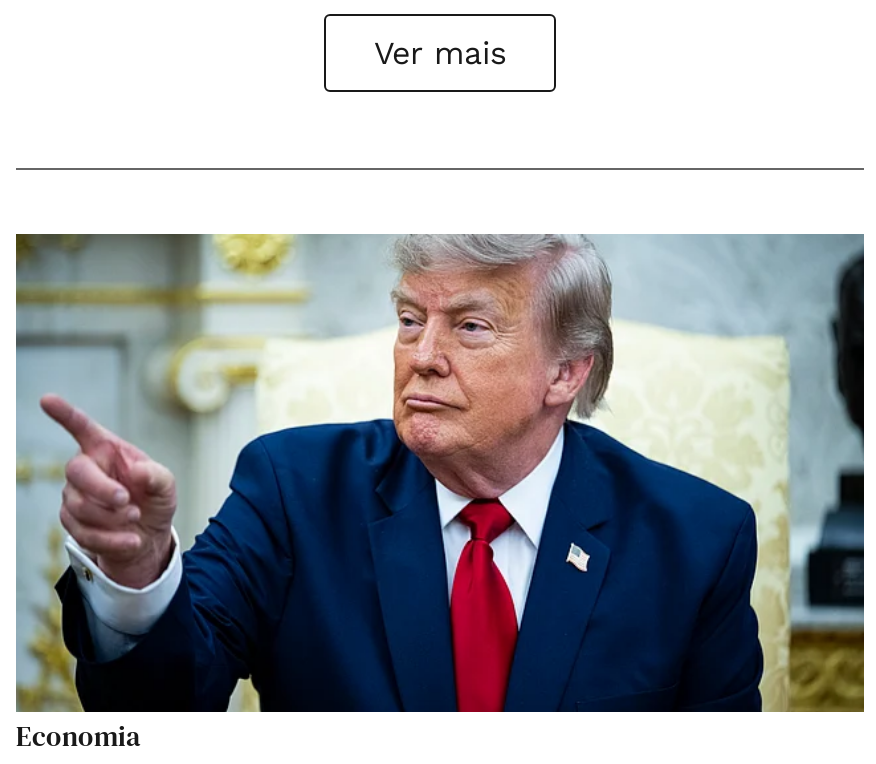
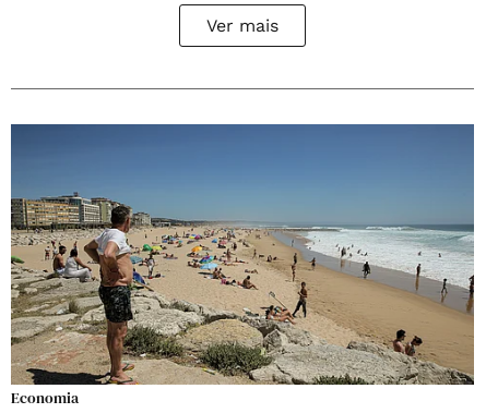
- [image]
+ [image]
